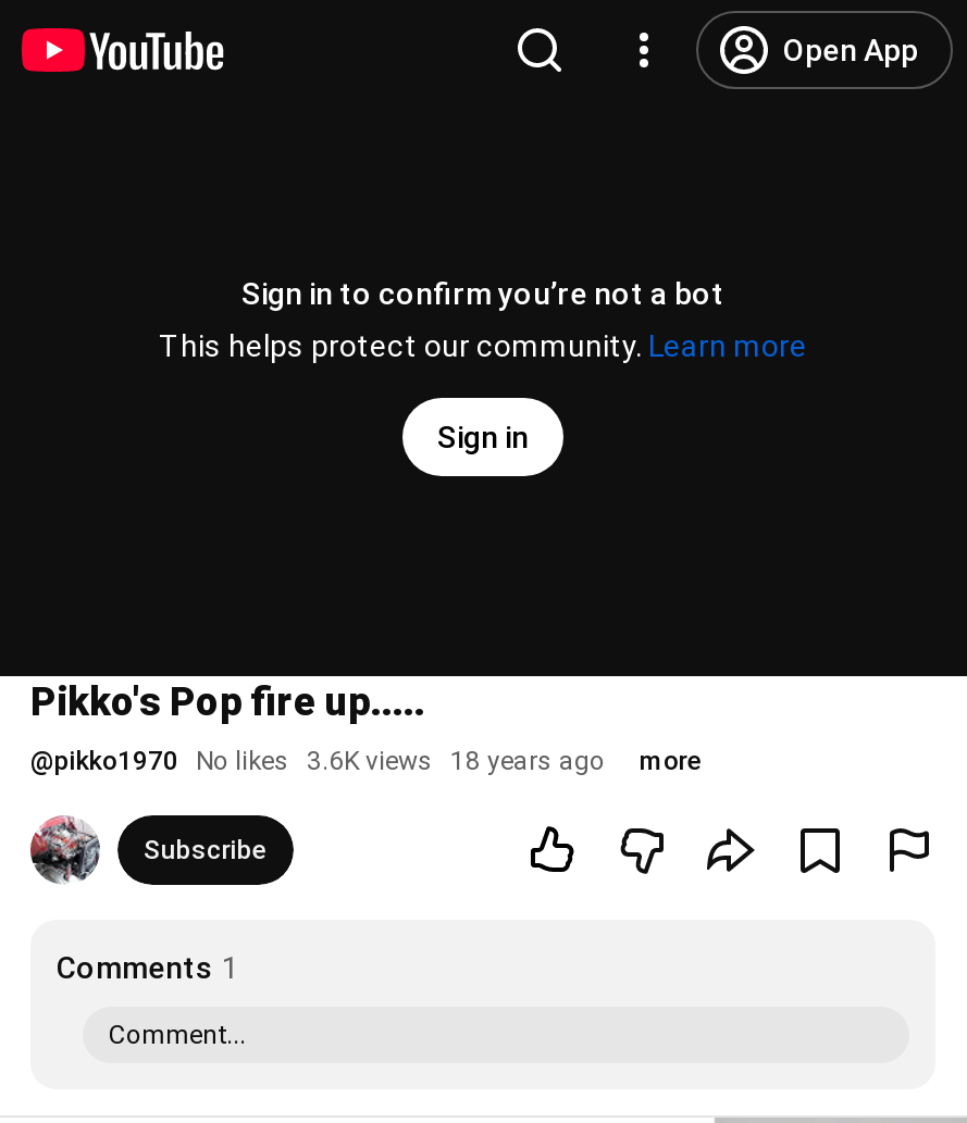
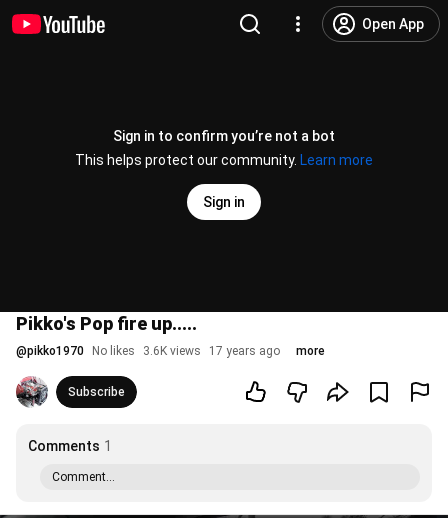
- @pikko1970 No likes 3.6K views 18 years ago
+ @pikko1970 No likes 3.6K views 17 years ago
